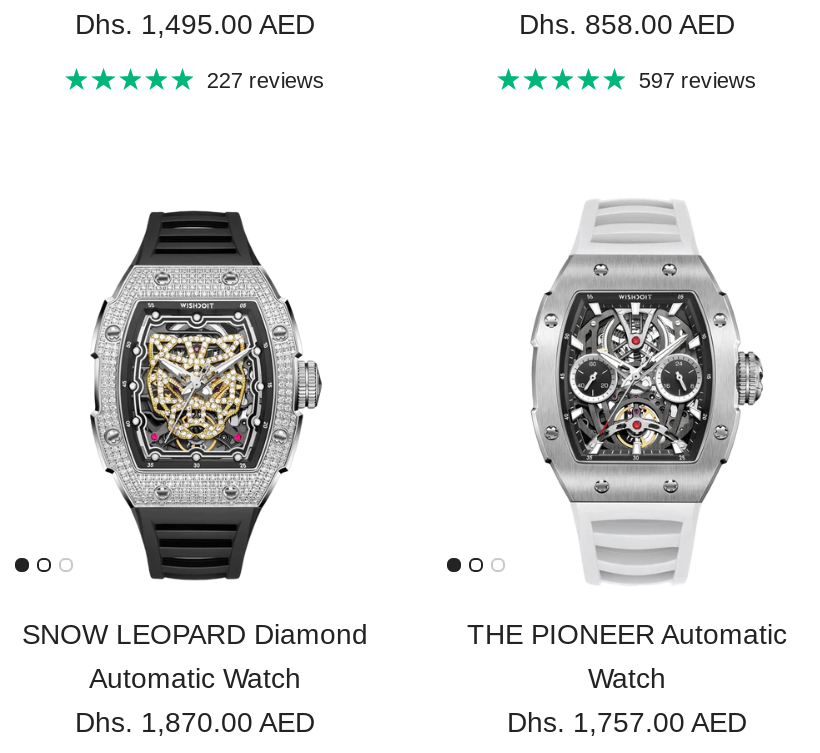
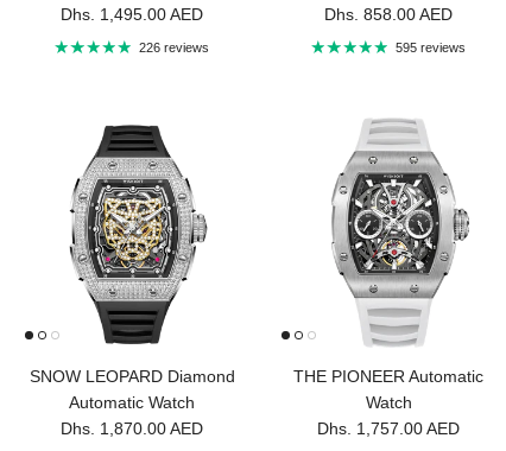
- 227 reviews
+ 226 reviews

- 597 reviews
+ 595 reviews
